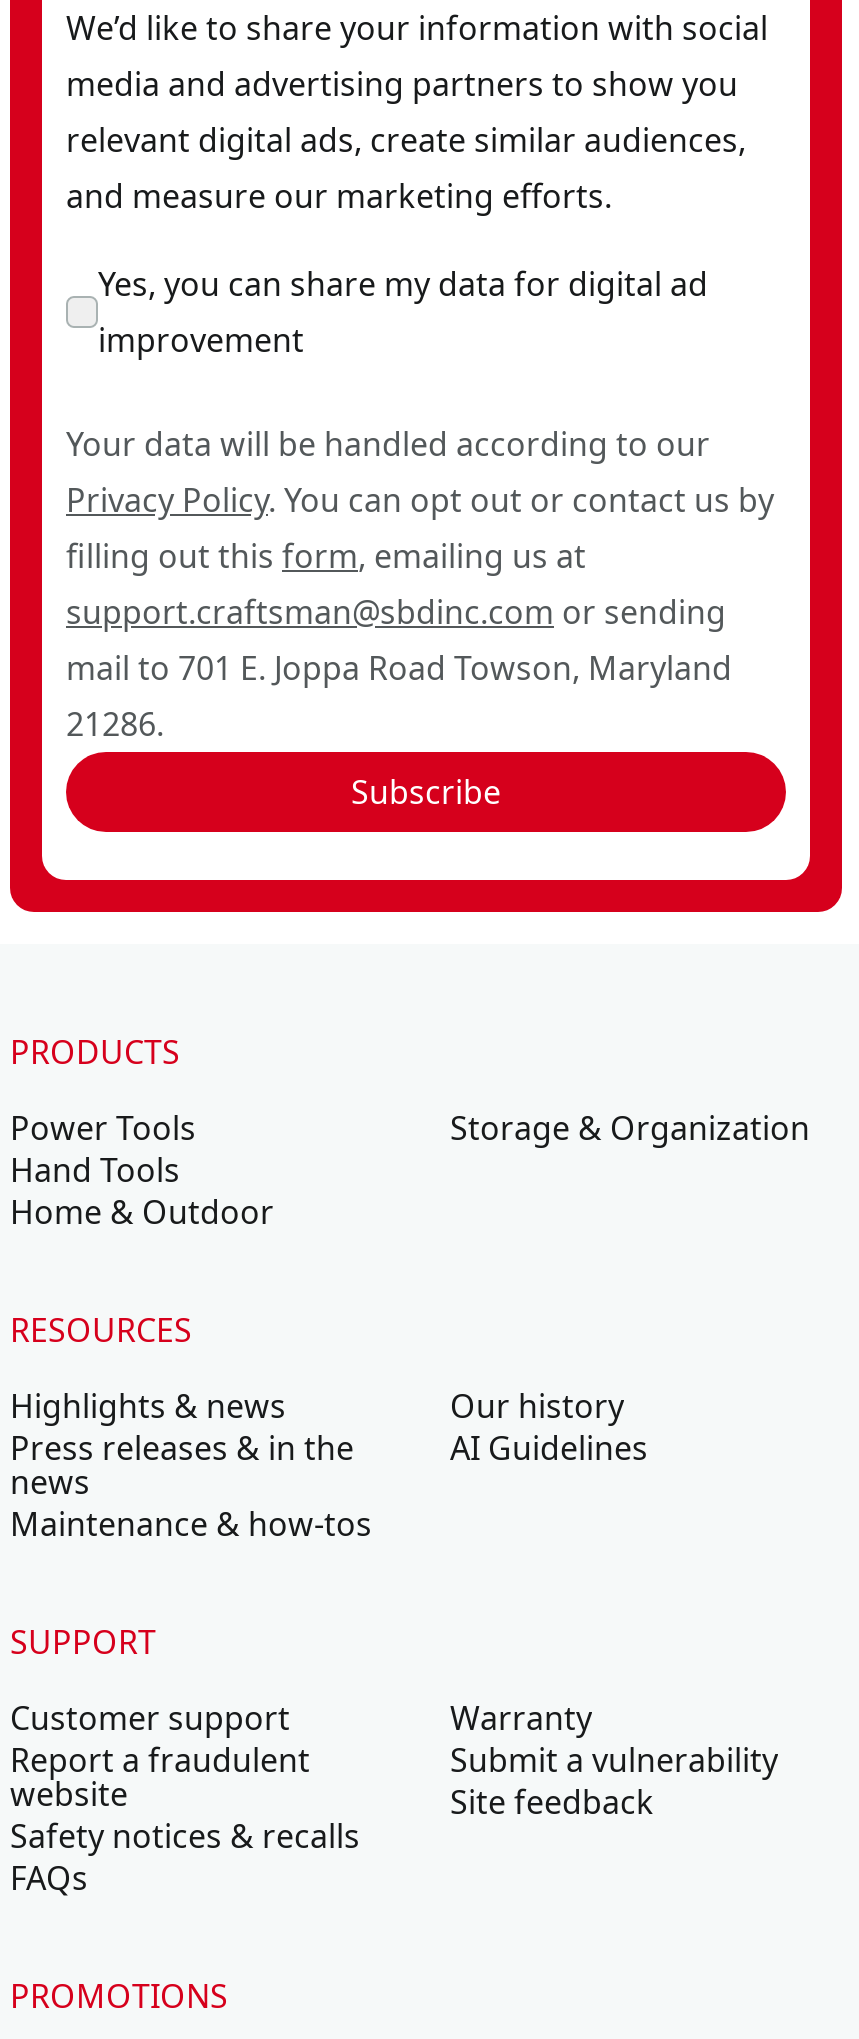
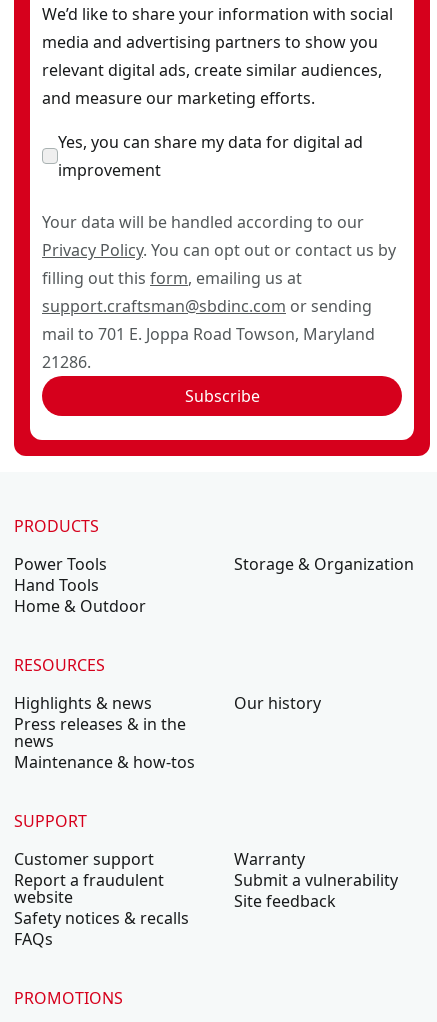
- AI Guidelines
